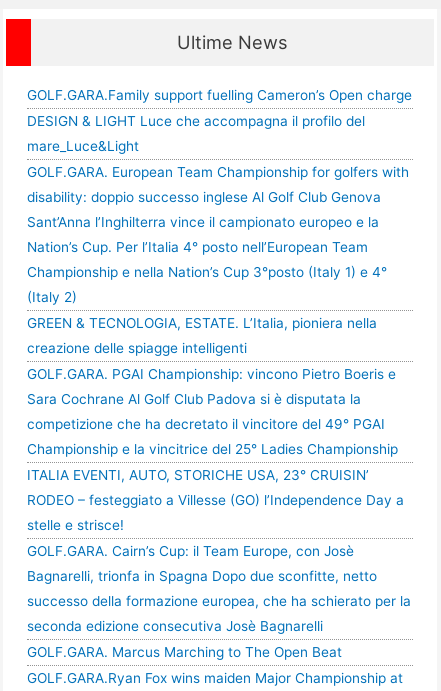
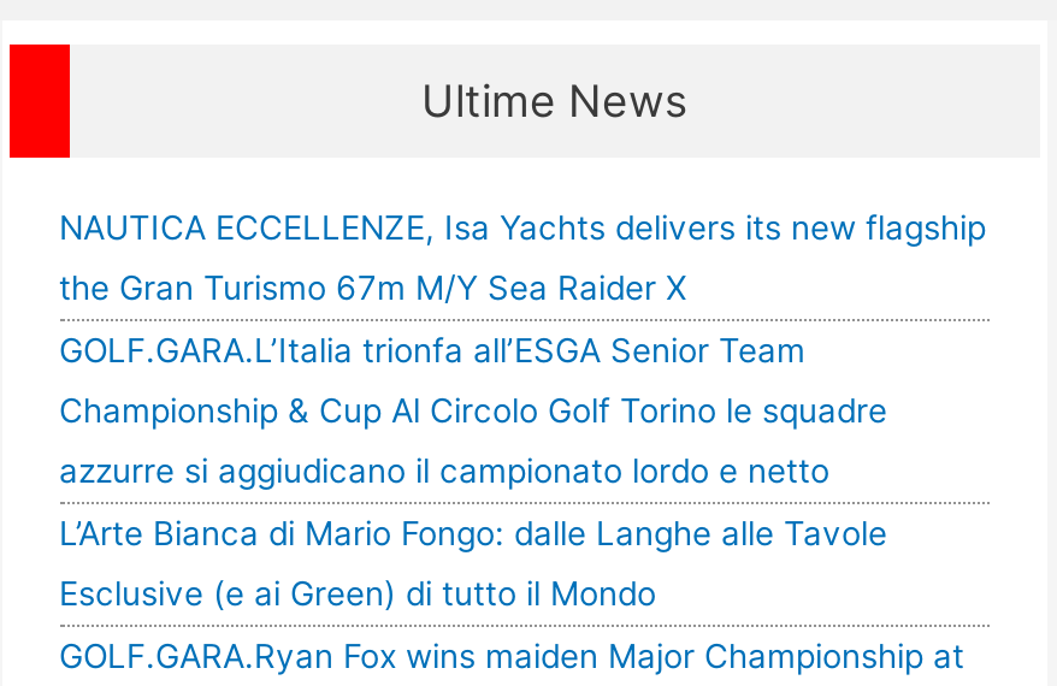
- GOLF.GARA.Family support fuelling Cameron’s Open charge
- DESIGN & LIGHT Luce che accompagna il profilo del
- mare_Luce&Light
- GOLF.GARA. European Team Championship for golfers with
- disability: doppio successo inglese Al Golf Club Genova
- Sant’Anna l’Inghilterra vince il campionato europeo e la
- Nation’s Cup. Per l’Italia 4° posto nell’European Team
- Championship e nella Nation’s Cup 3°posto (Italy 1) e 4°
- (Italy 2)
- GREEN & TECNOLOGIA, ESTATE. L’Italia, pioniera nella
- creazione delle spiagge intelligenti
- GOLF.GARA. PGAI Championship: vincono Pietro Boeris e
- Sara Cochrane Al Golf Club Padova si è disputata la
- competizione che ha decretato il vincitore del 49° PGAI
- Championship e la vincitrice del 25° Ladies Championship
- ITALIA EVENTI, AUTO, STORICHE USA, 23° CRUISIN’
- RODEO – festeggiato a Villesse (GO) l’Independence Day a
- stelle e strisce!
- GOLF.GARA. Cairn’s Cup: il Team Europe, con Josè
- Bagnarelli, trionfa in Spagna Dopo due sconfitte, netto
- successo della formazione europea, che ha schierato per la
- seconda edizione consecutiva Josè Bagnarelli
- GOLF.GARA. Marcus Marching to The Open Beat
+ NAUTICA ECCELLENZE, Isa Yachts delivers its new flagship
+ the Gran Turismo 67m M/Y Sea Raider X
+ GOLF.GARA.L’Italia trionfa all’ESGA Senior Team
+ Championship & Cup Al Circolo Golf Torino le squadre
+ azzurre si aggiudicano il campionato lordo e netto
+ L’Arte Bianca di Mario Fongo: dalle Langhe alle Tavole
+ Esclusive (e ai Green) di tutto il Mondo
